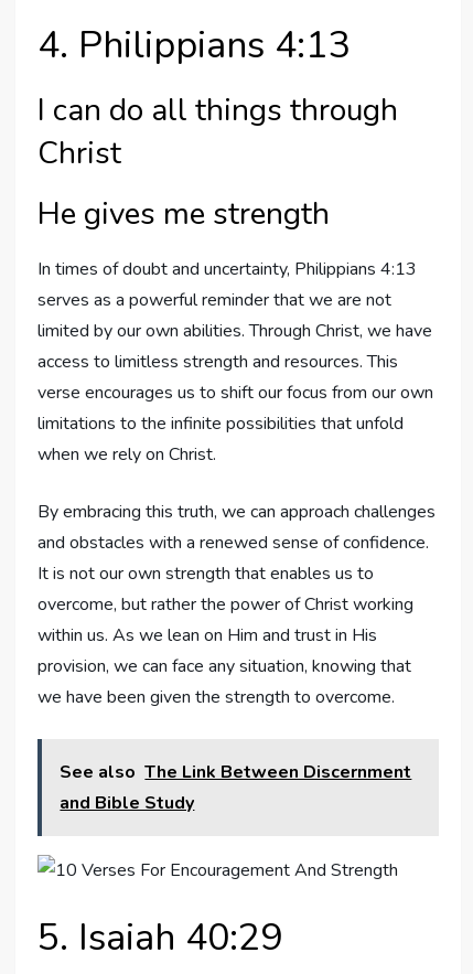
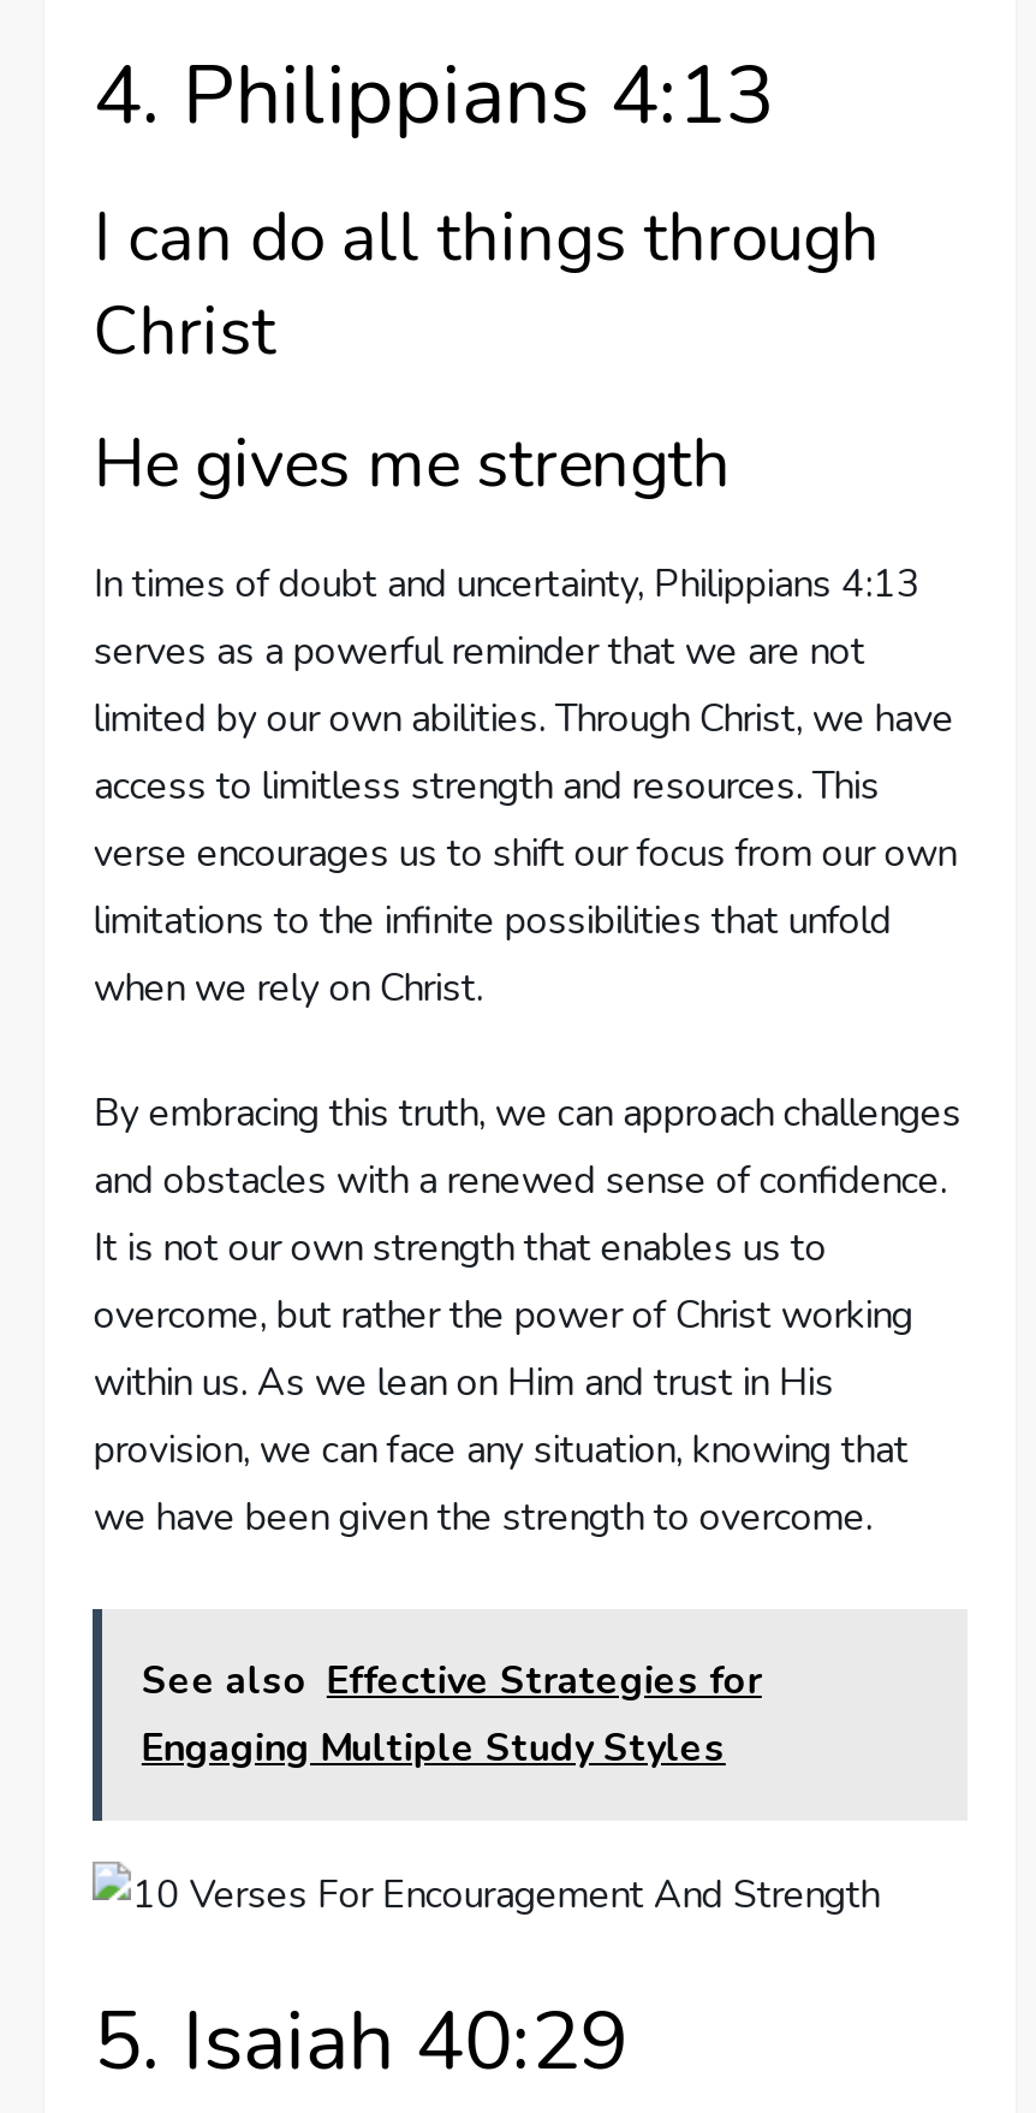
- See also The Link Between Discernment
- and Bible Study
+ See also Effective Strategies for
+ Engaging Multiple Study Styles
